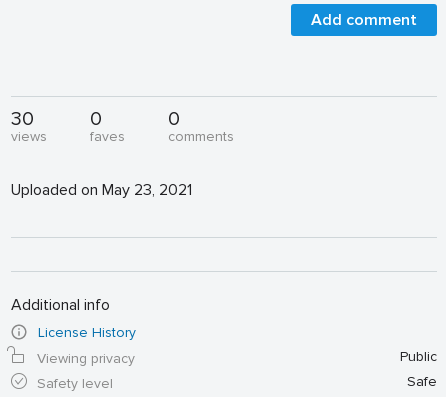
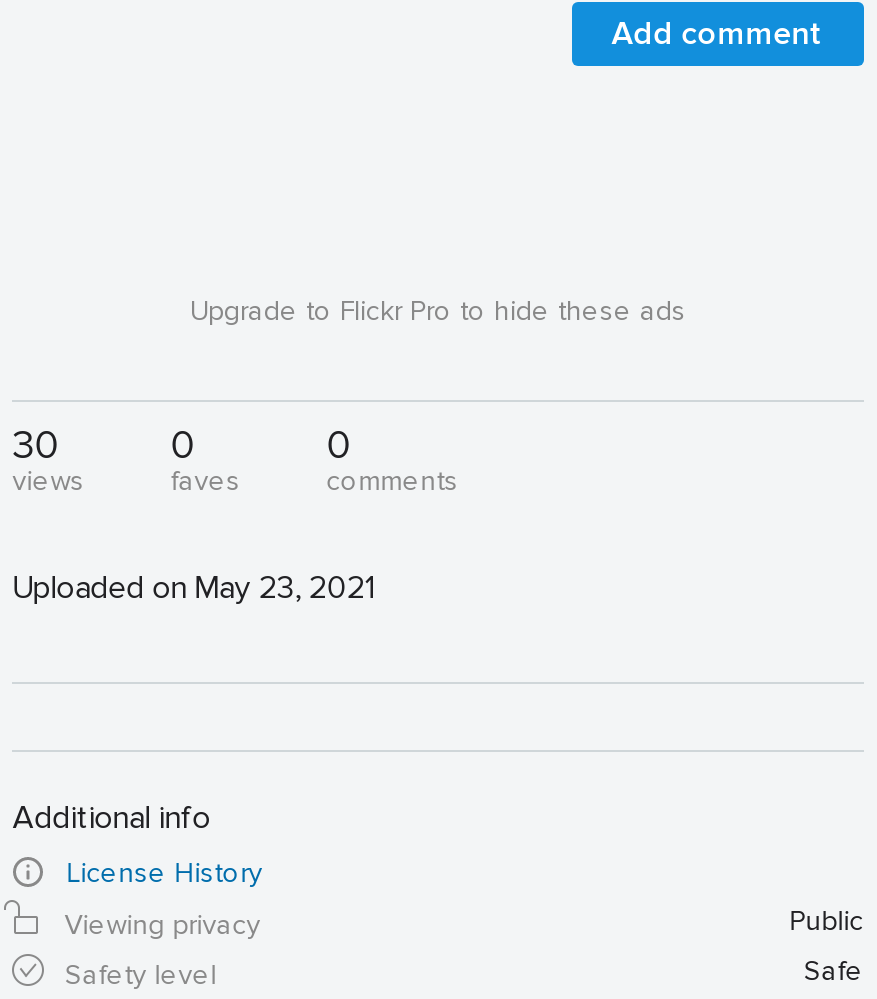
+ Upgrade to Flickr Pro to hide these ads
